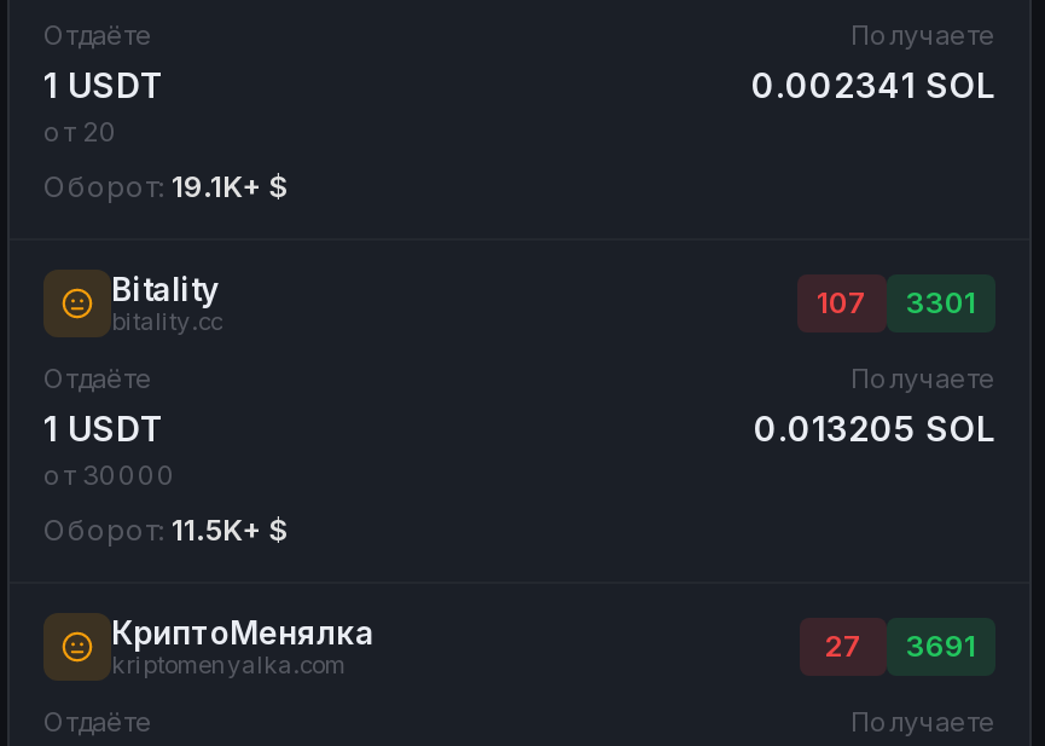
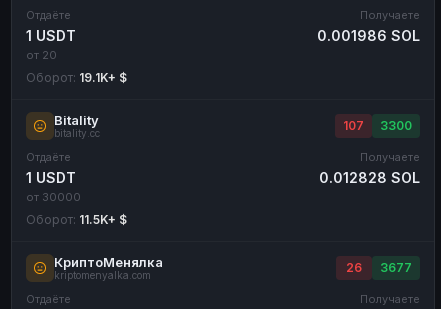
- 0.002341 SOL
+ 0.001986 SOL

- 107 3301
+ 107 3300

- 0.013205 SOL
+ 0.012828 SOL

- 27
+ 26

- 3691
+ 3677
